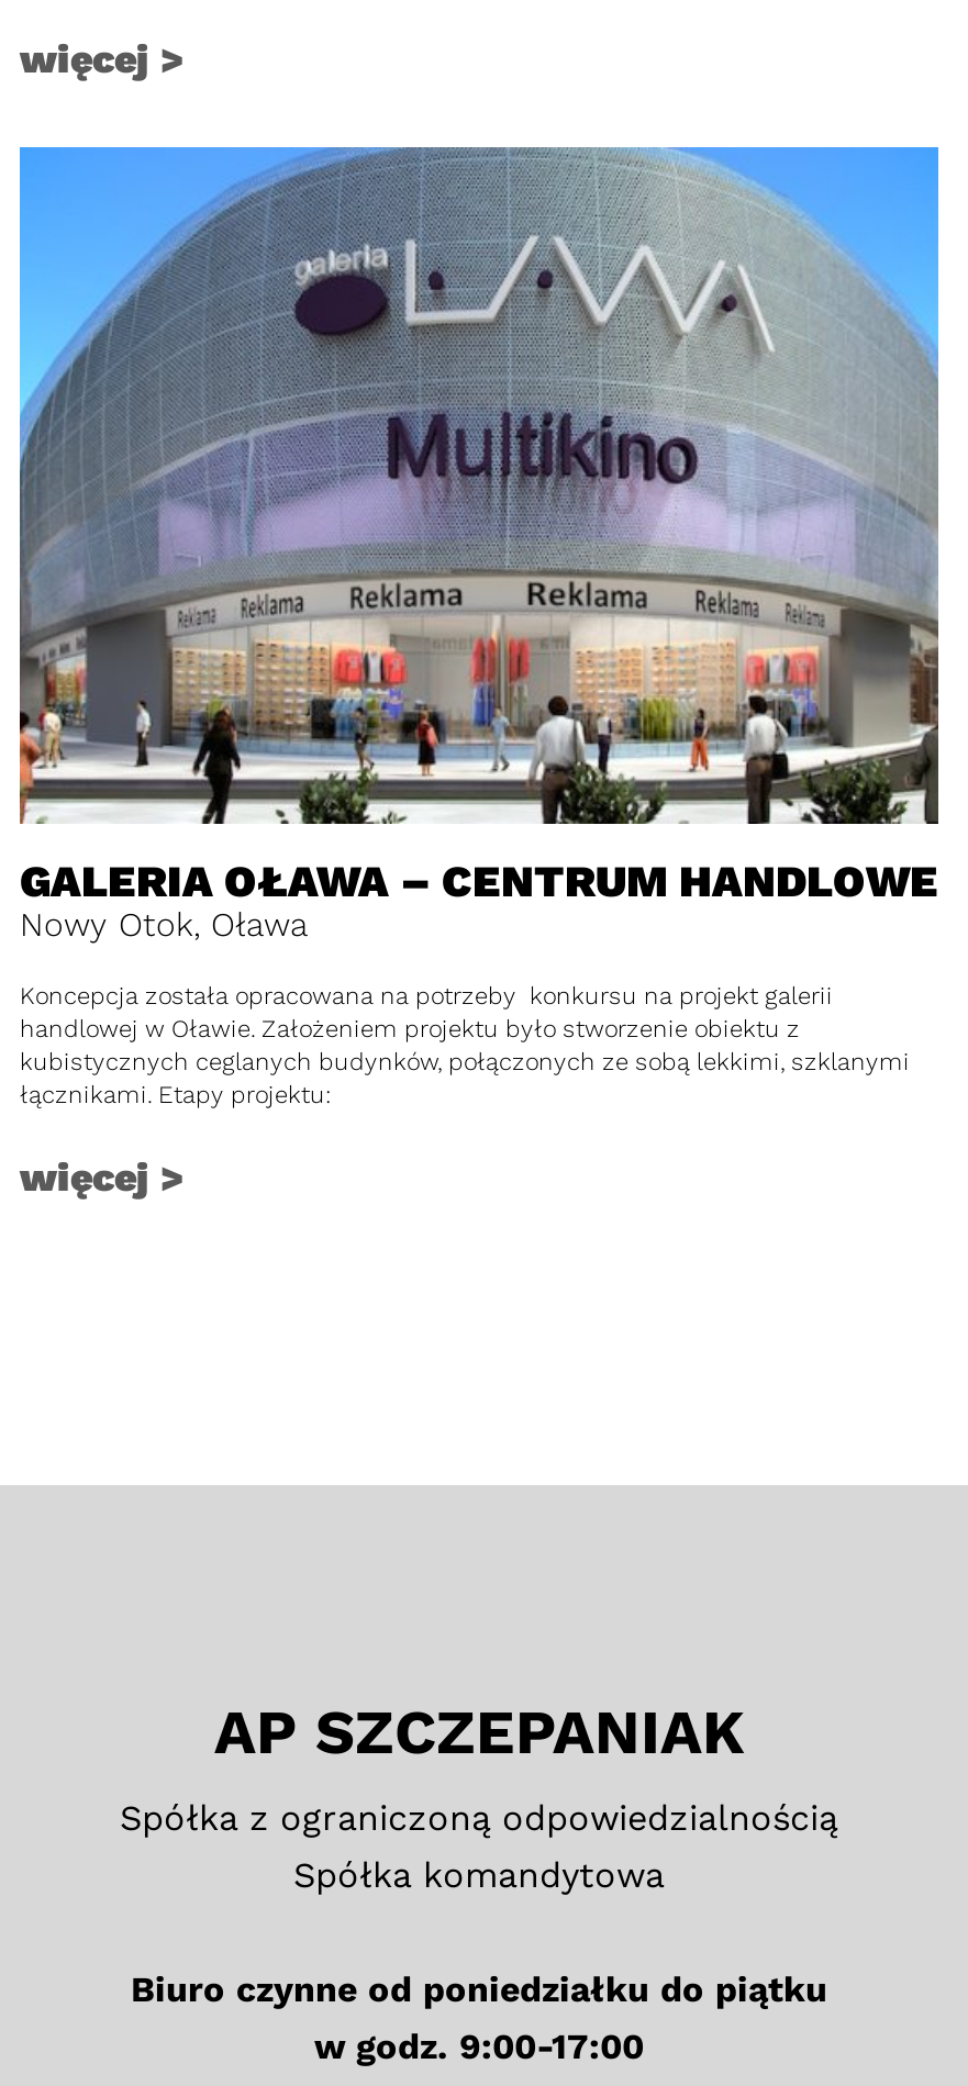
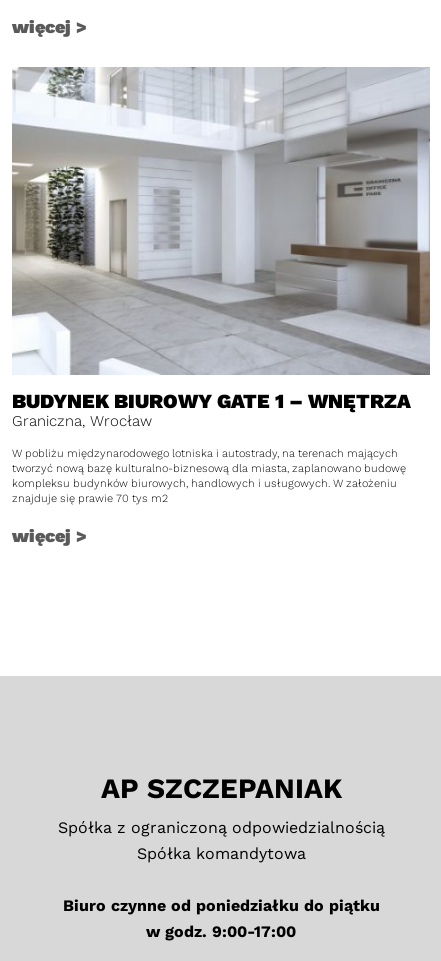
- [image]
- GALERIA OŁAWA – CENTRUM HANDLOWE
- Nowy Otok, Oława
+ [image]
+ BUDYNEK BIUROWY GATE 1 – WNĘTRZA
+ Graniczna, Wrocław

- Koncepcja została opracowana na potrzeby konkursu na projekt galerii
- handlowej w Oławie. Założeniem projektu było stworzenie obiektu z
- kubistycznych ceglanych budynków, połączonych ze sobą lekkimi, szklanymi
- łącznikami. Etapy projektu:
+ W pobliżu międzynarodowego lotniska i autostrady, na terenach mających
+ tworzyć nową bazę kulturalno-biznesową dla miasta, zaplanowano budowę
+ kompleksu budynków biurowych, handlowych i usługowych. W założeniu
+ znajduje się prawie 70 tys m2
